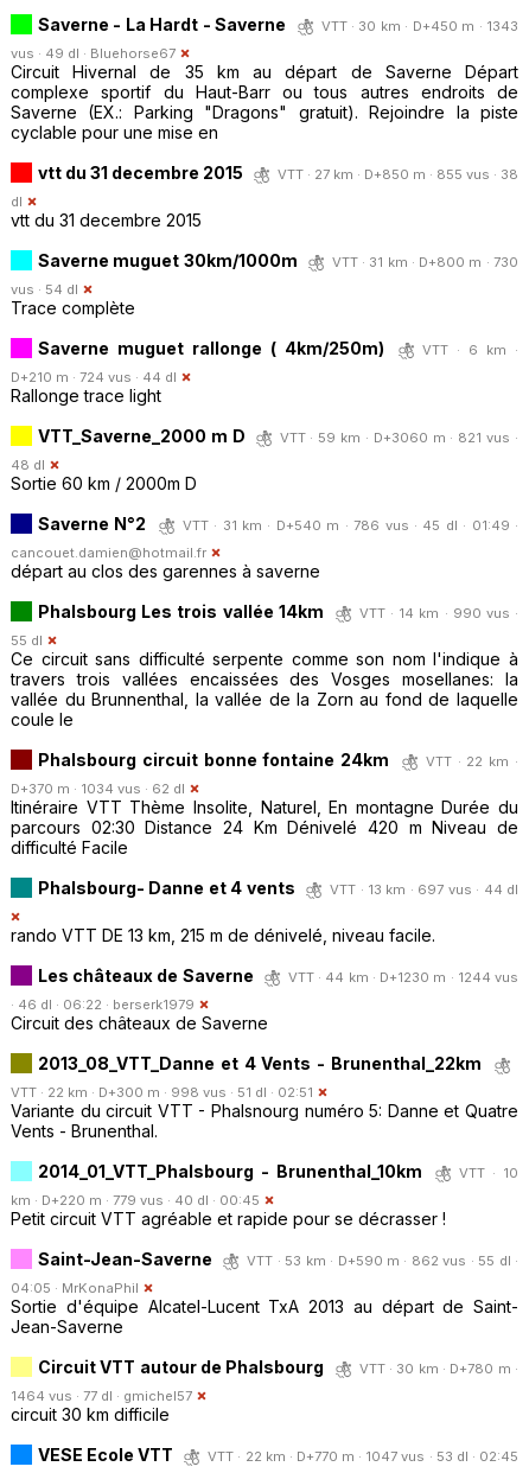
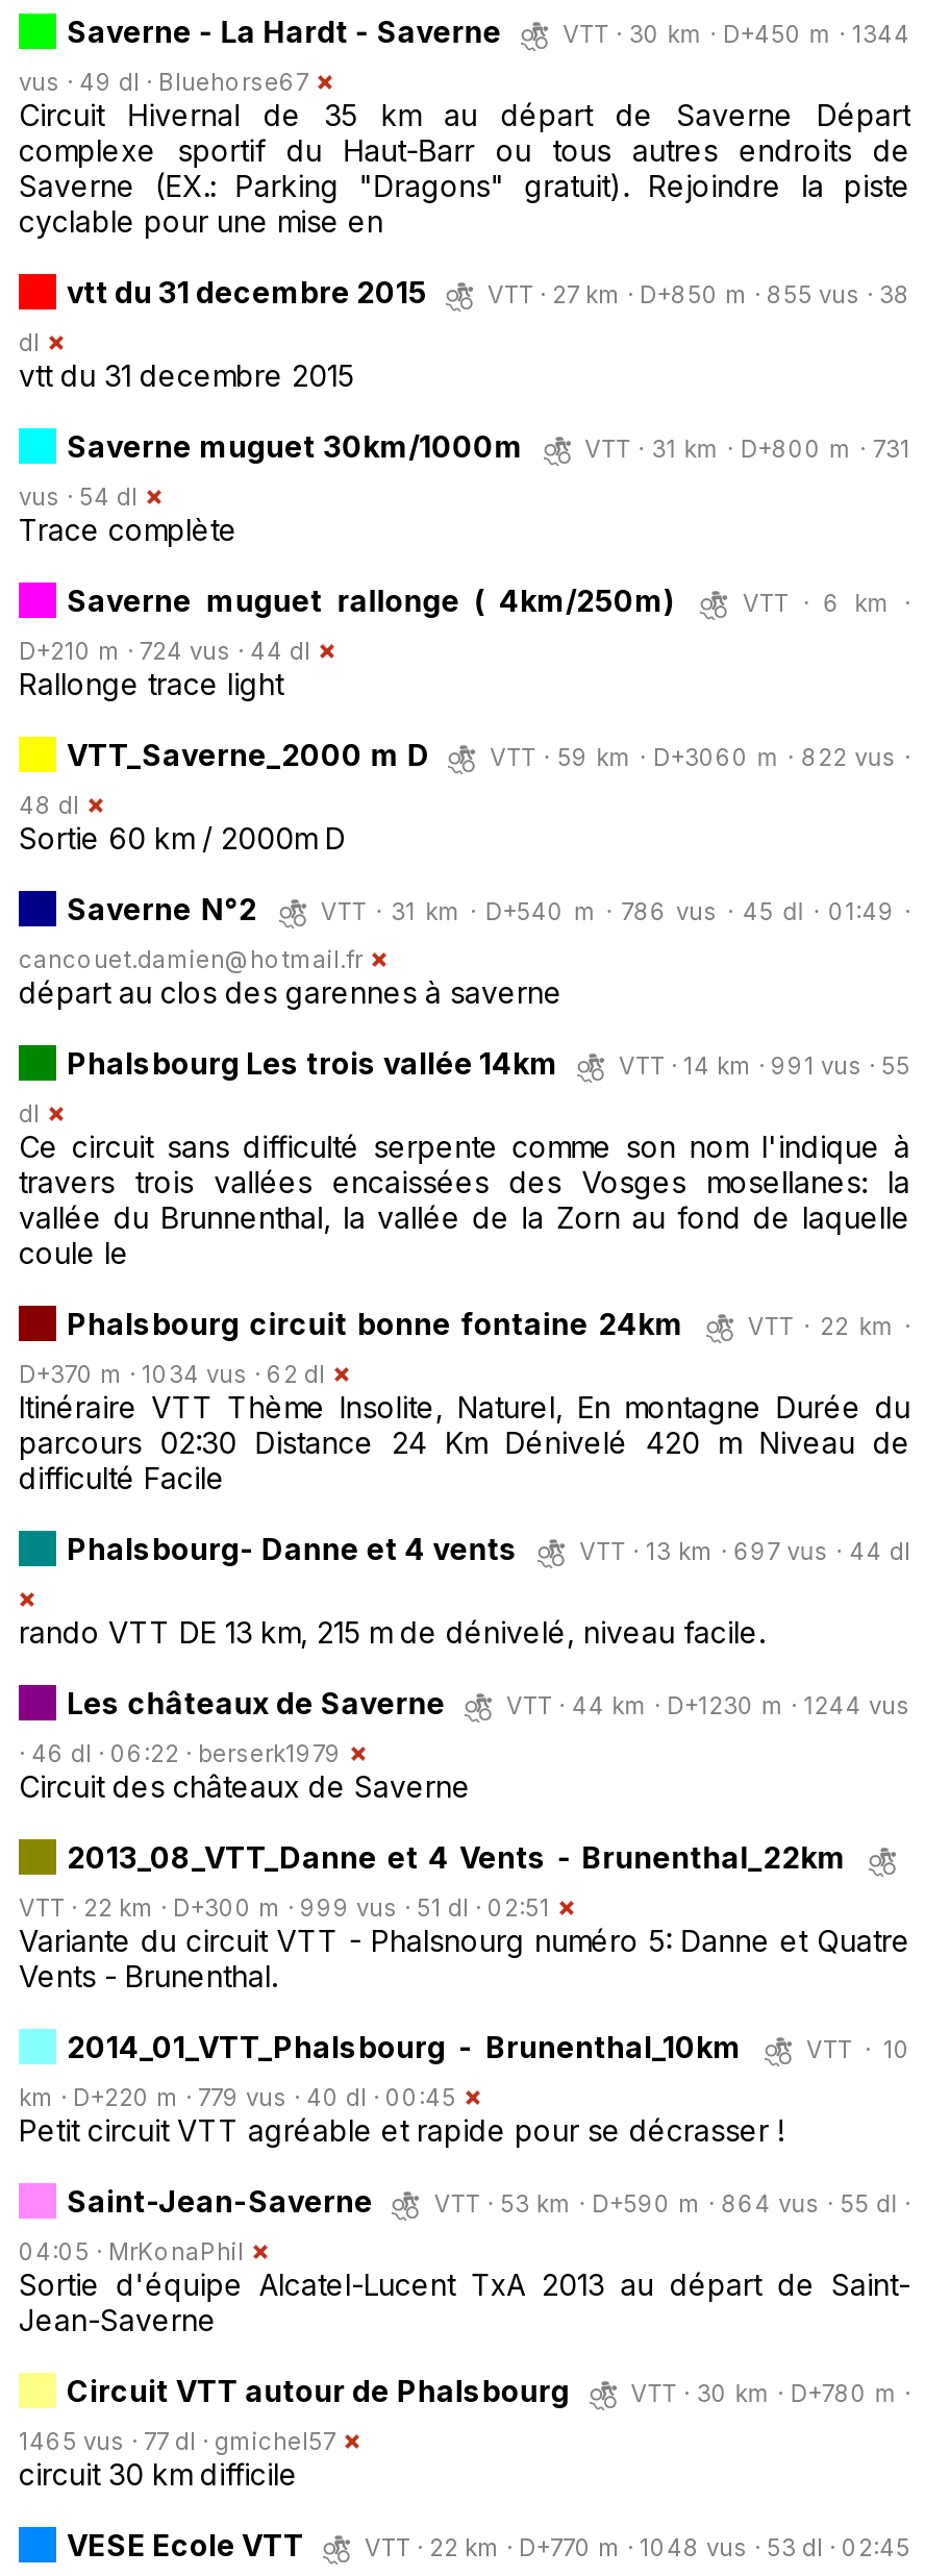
- VTT · 30 km · D+450 m · 1343
+ VTT · 30 km · D+450 m · 1344

- VTT · 31 km · D+800 m · 730
+ VTT · 31 km · D+800 m · 731

- VTT_Saverne_2000 m D VTT · 59 km · D+3060 m · 821 vus ·
+ VTT_Saverne_2000 m D VTT · 59 km · D+3060 m · 822 vus ·

- VTT · 14 km · 990 vus ·
+ VTT · 14 km · 991 vus · 55

- 55 dl
+ dl

- VTT · 22 km · D+300 m · 998 vus · 51 dl · 02:51
+ VTT · 22 km · D+300 m · 999 vus · 51 dl · 02:51

- VTT · 53 km · D+590 m · 862 vus · 55 dl ·
+ VTT · 53 km · D+590 m · 864 vus · 55 dl ·

- 1464 vus · 77 dl · gmichel57
+ 1465 vus · 77 dl · gmichel57

- VTT · 22 km · D+770 m · 1047 vus · 53 dl · 02:45
+ VTT · 22 km · D+770 m · 1048 vus · 53 dl · 02:45
